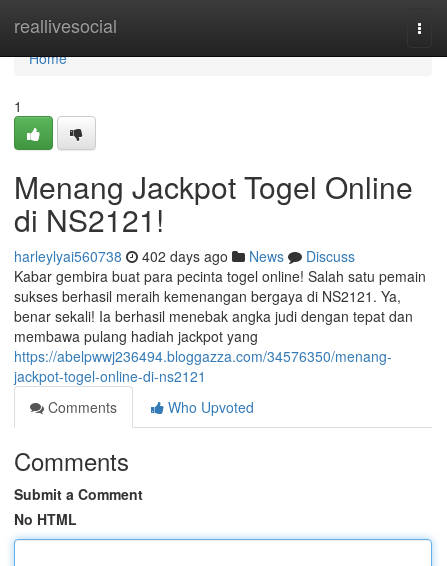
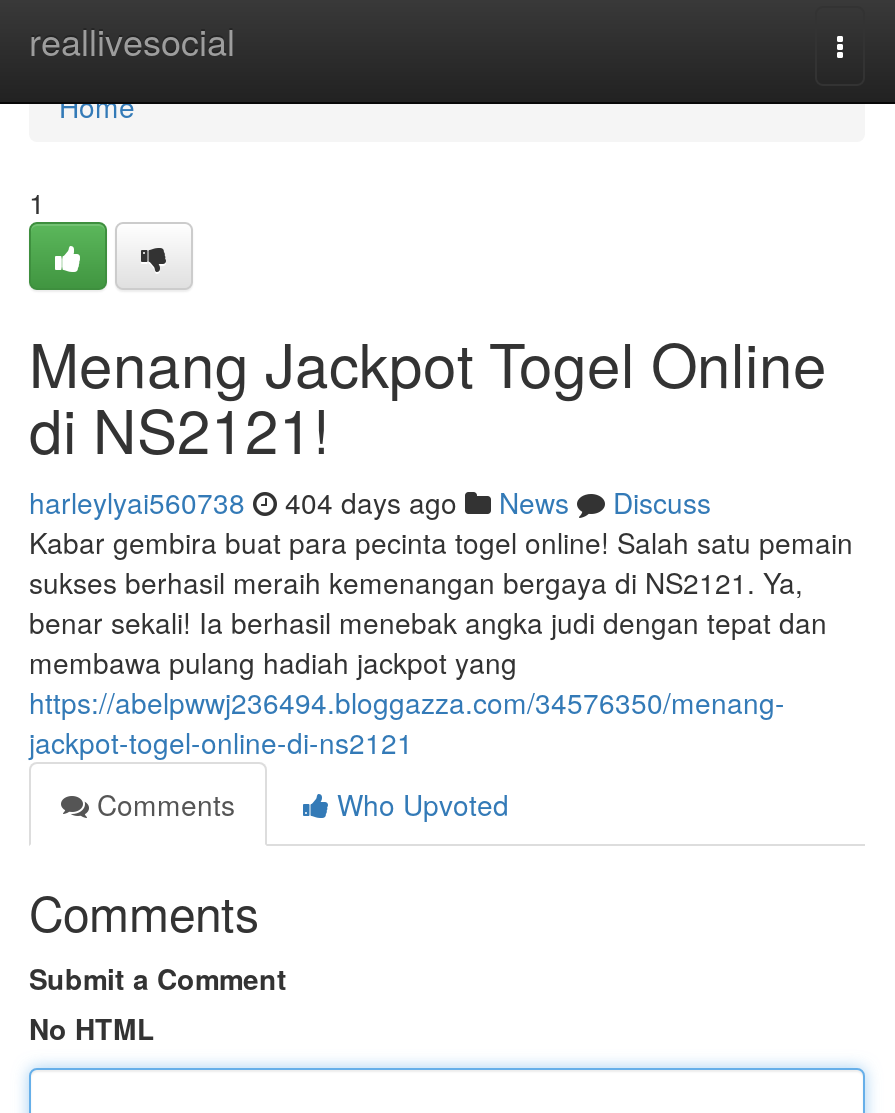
- harleylyai560738 402 days ago News Discuss
+ harleylyai560738 404 days ago News Discuss
